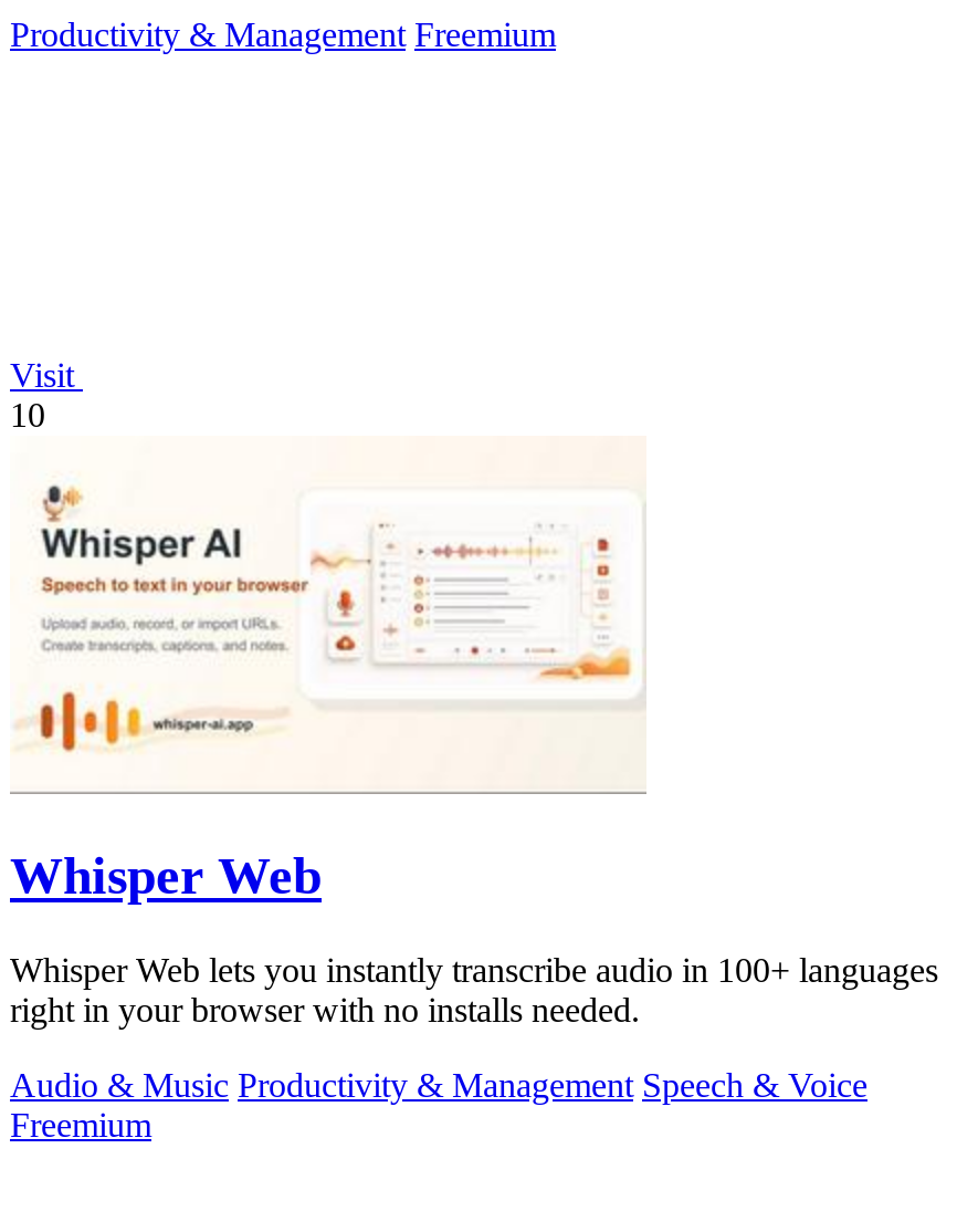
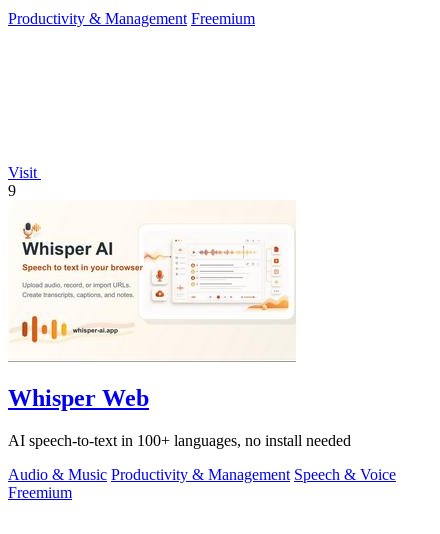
- 10
+ 9

- Whisper Web lets you instantly transcribe audio in 100+ languages
- right in your browser with no installs needed.
+ AI speech-to-text in 100+ languages, no install needed
